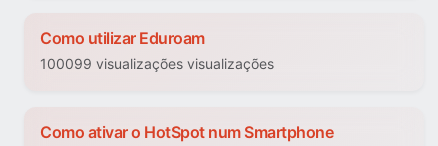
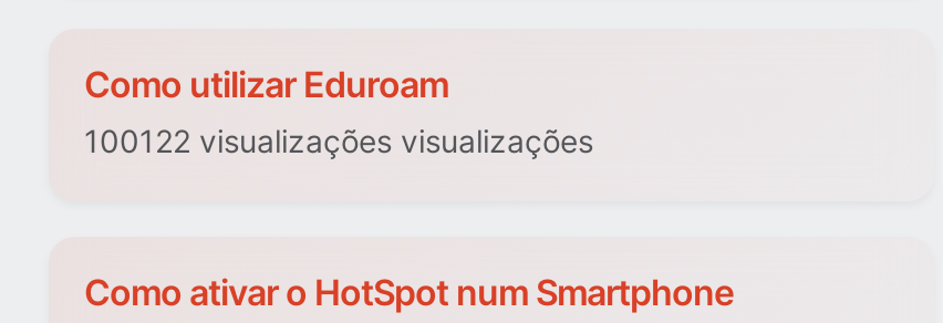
- 100099 visualizações visualizações
+ 100122 visualizações visualizações
